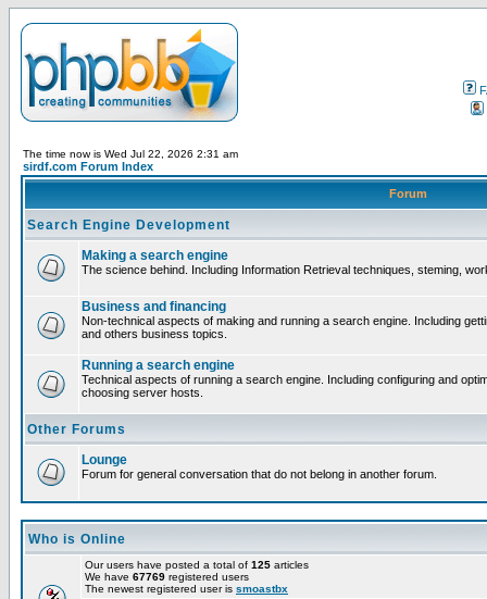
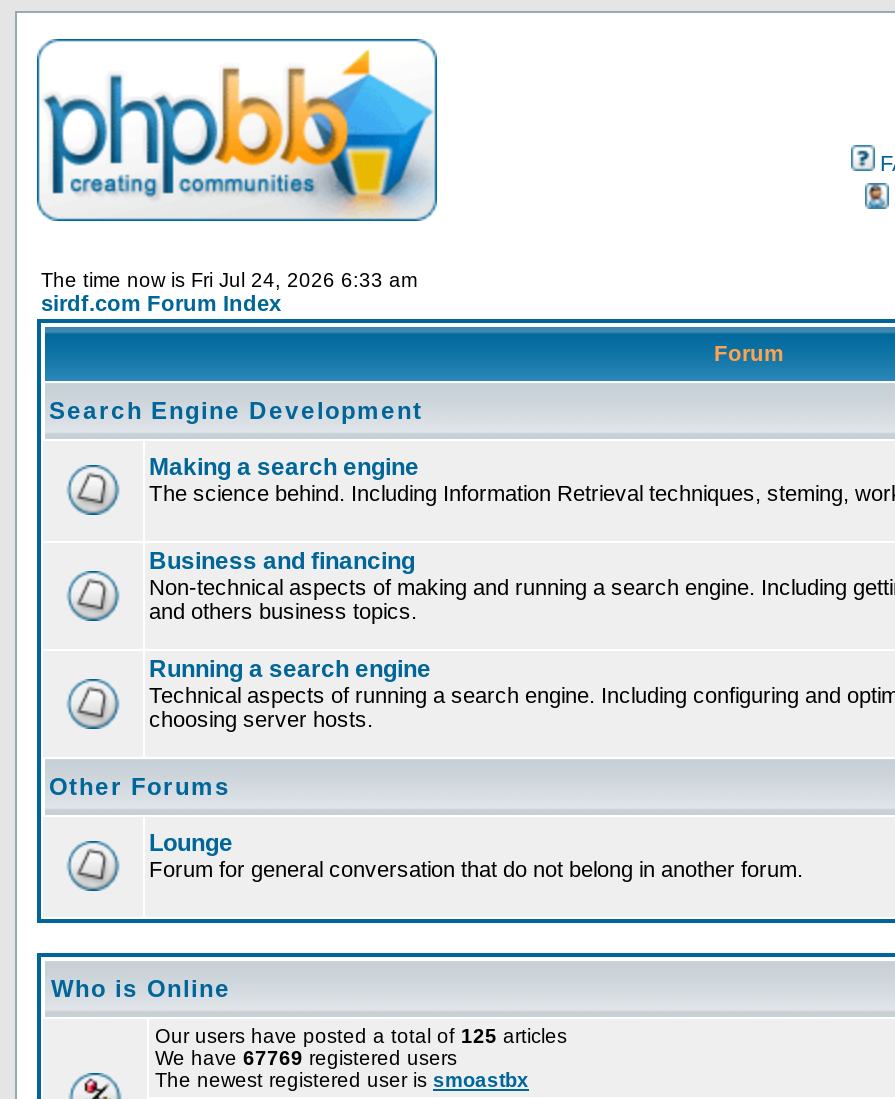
- The time now is Wed Jul 22, 2026 2:31 am
+ The time now is Fri Jul 24, 2026 6:33 am
